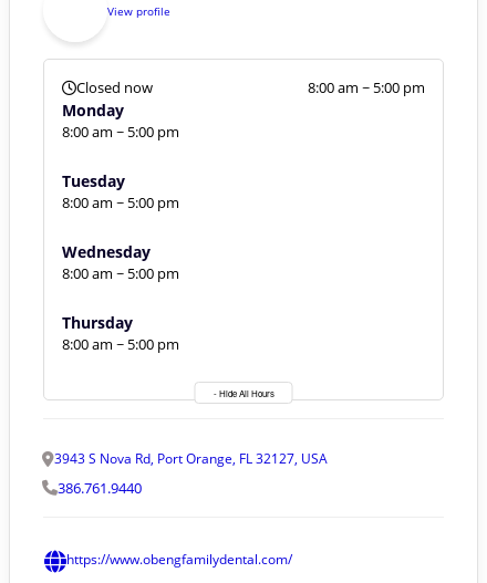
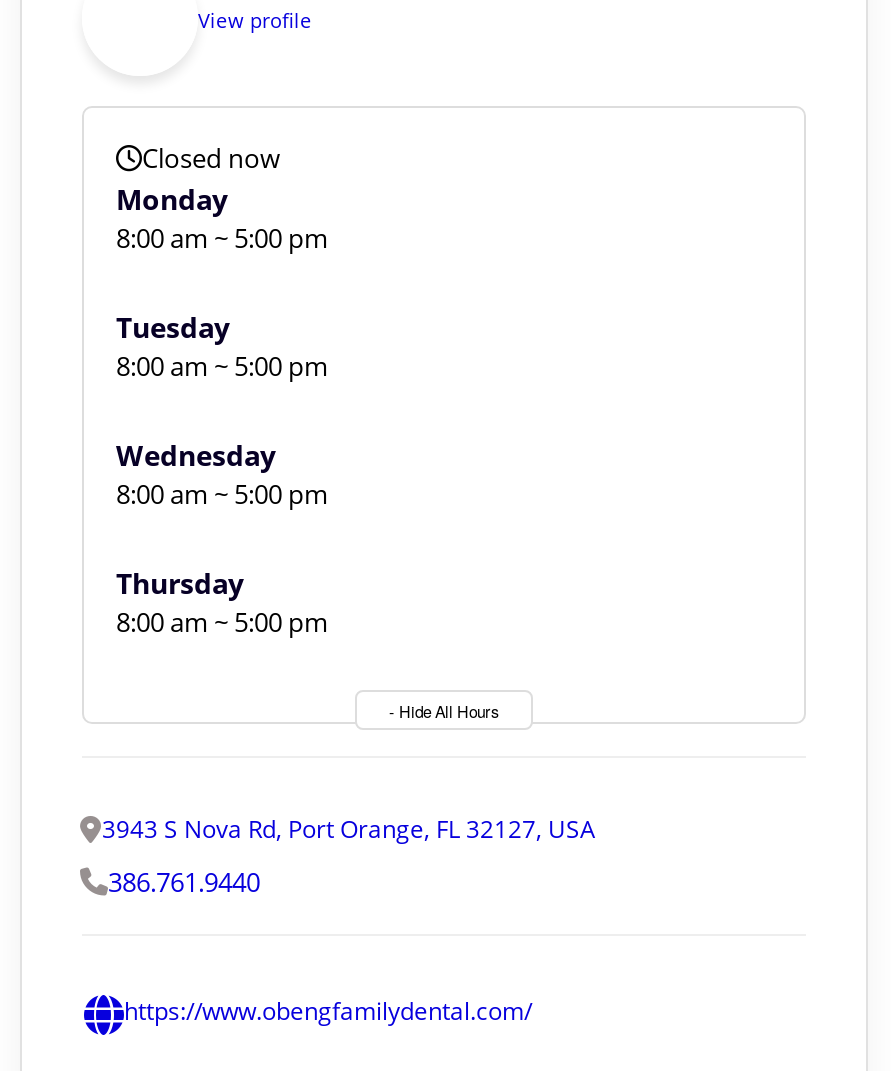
- 8:00 am ~ 5:00 pm
